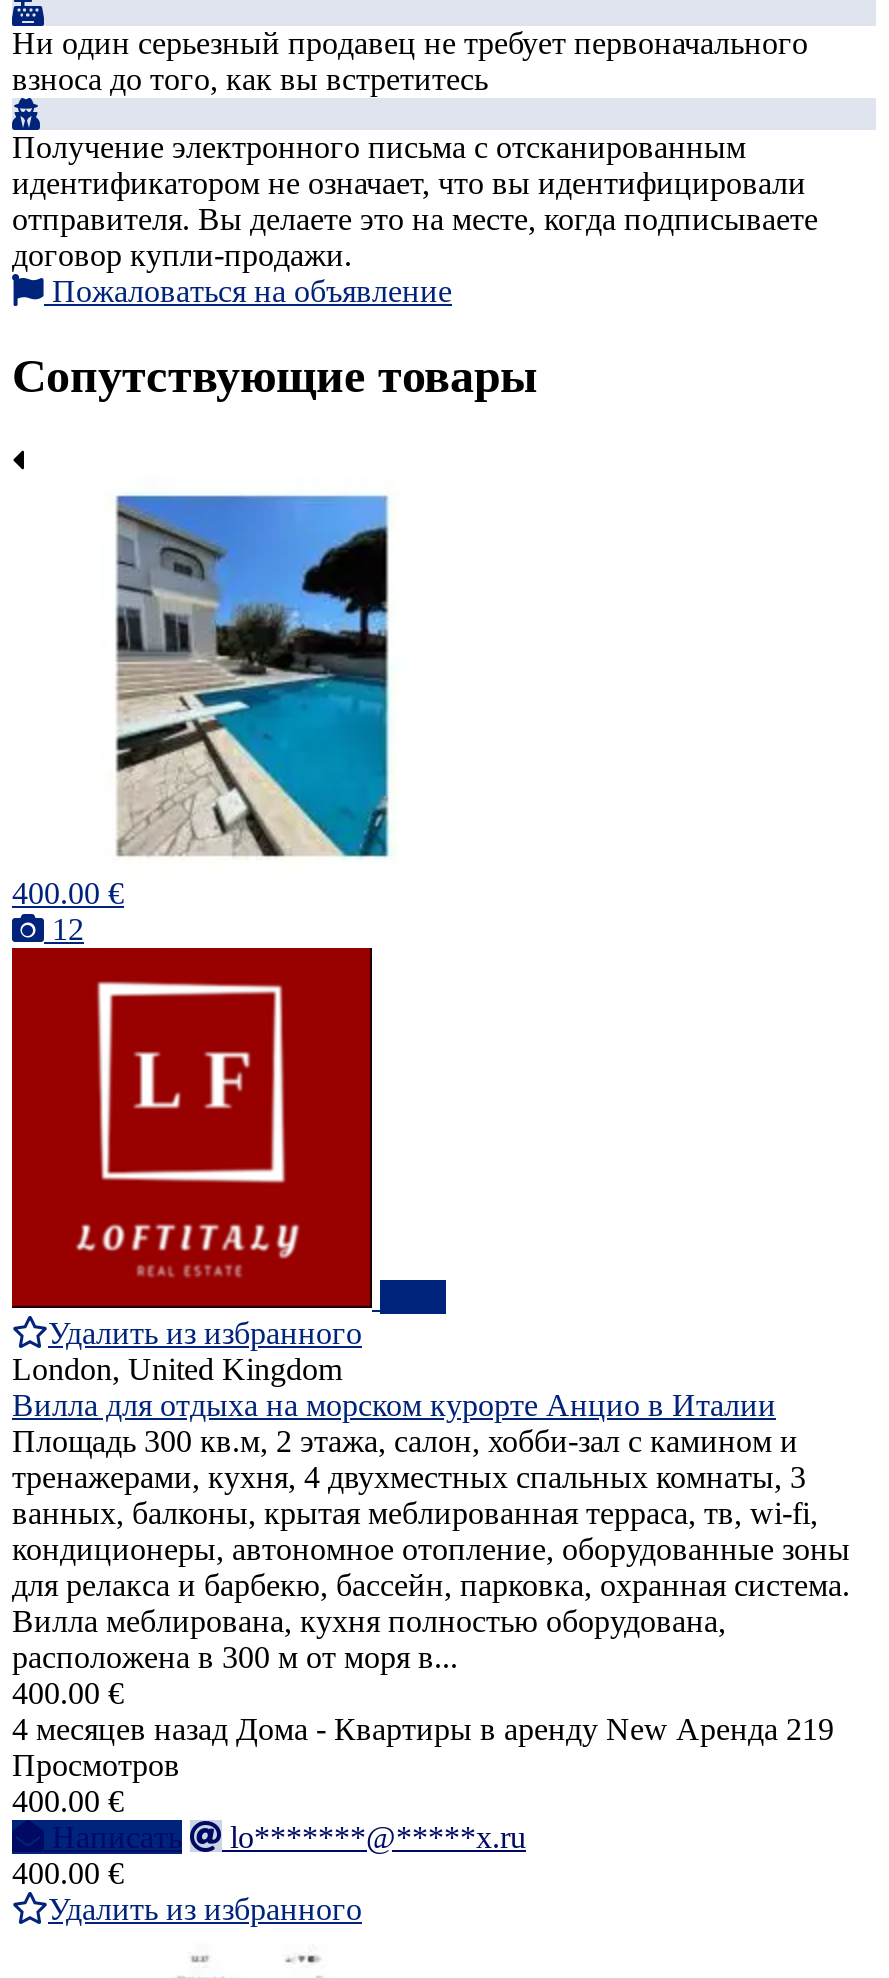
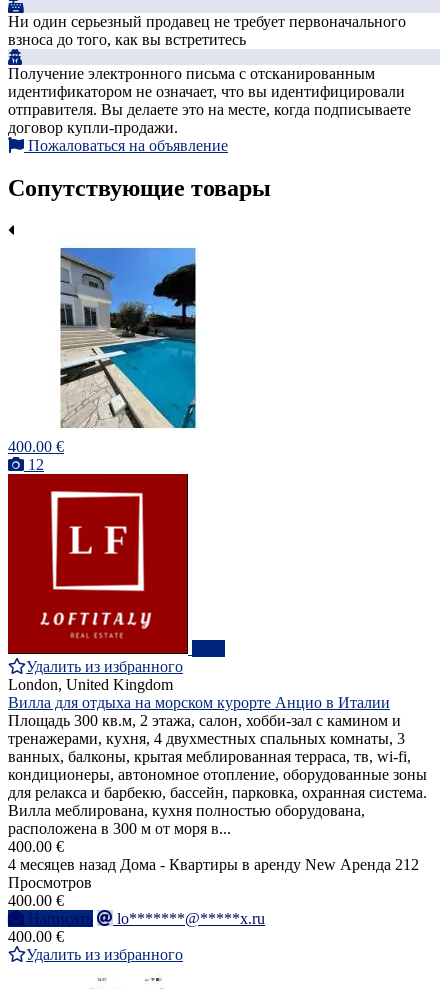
- 4 месяцев назад Дома - Квартиры в аренду New Аренда 219
+ 4 месяцев назад Дома - Квартиры в аренду New Аренда 212
